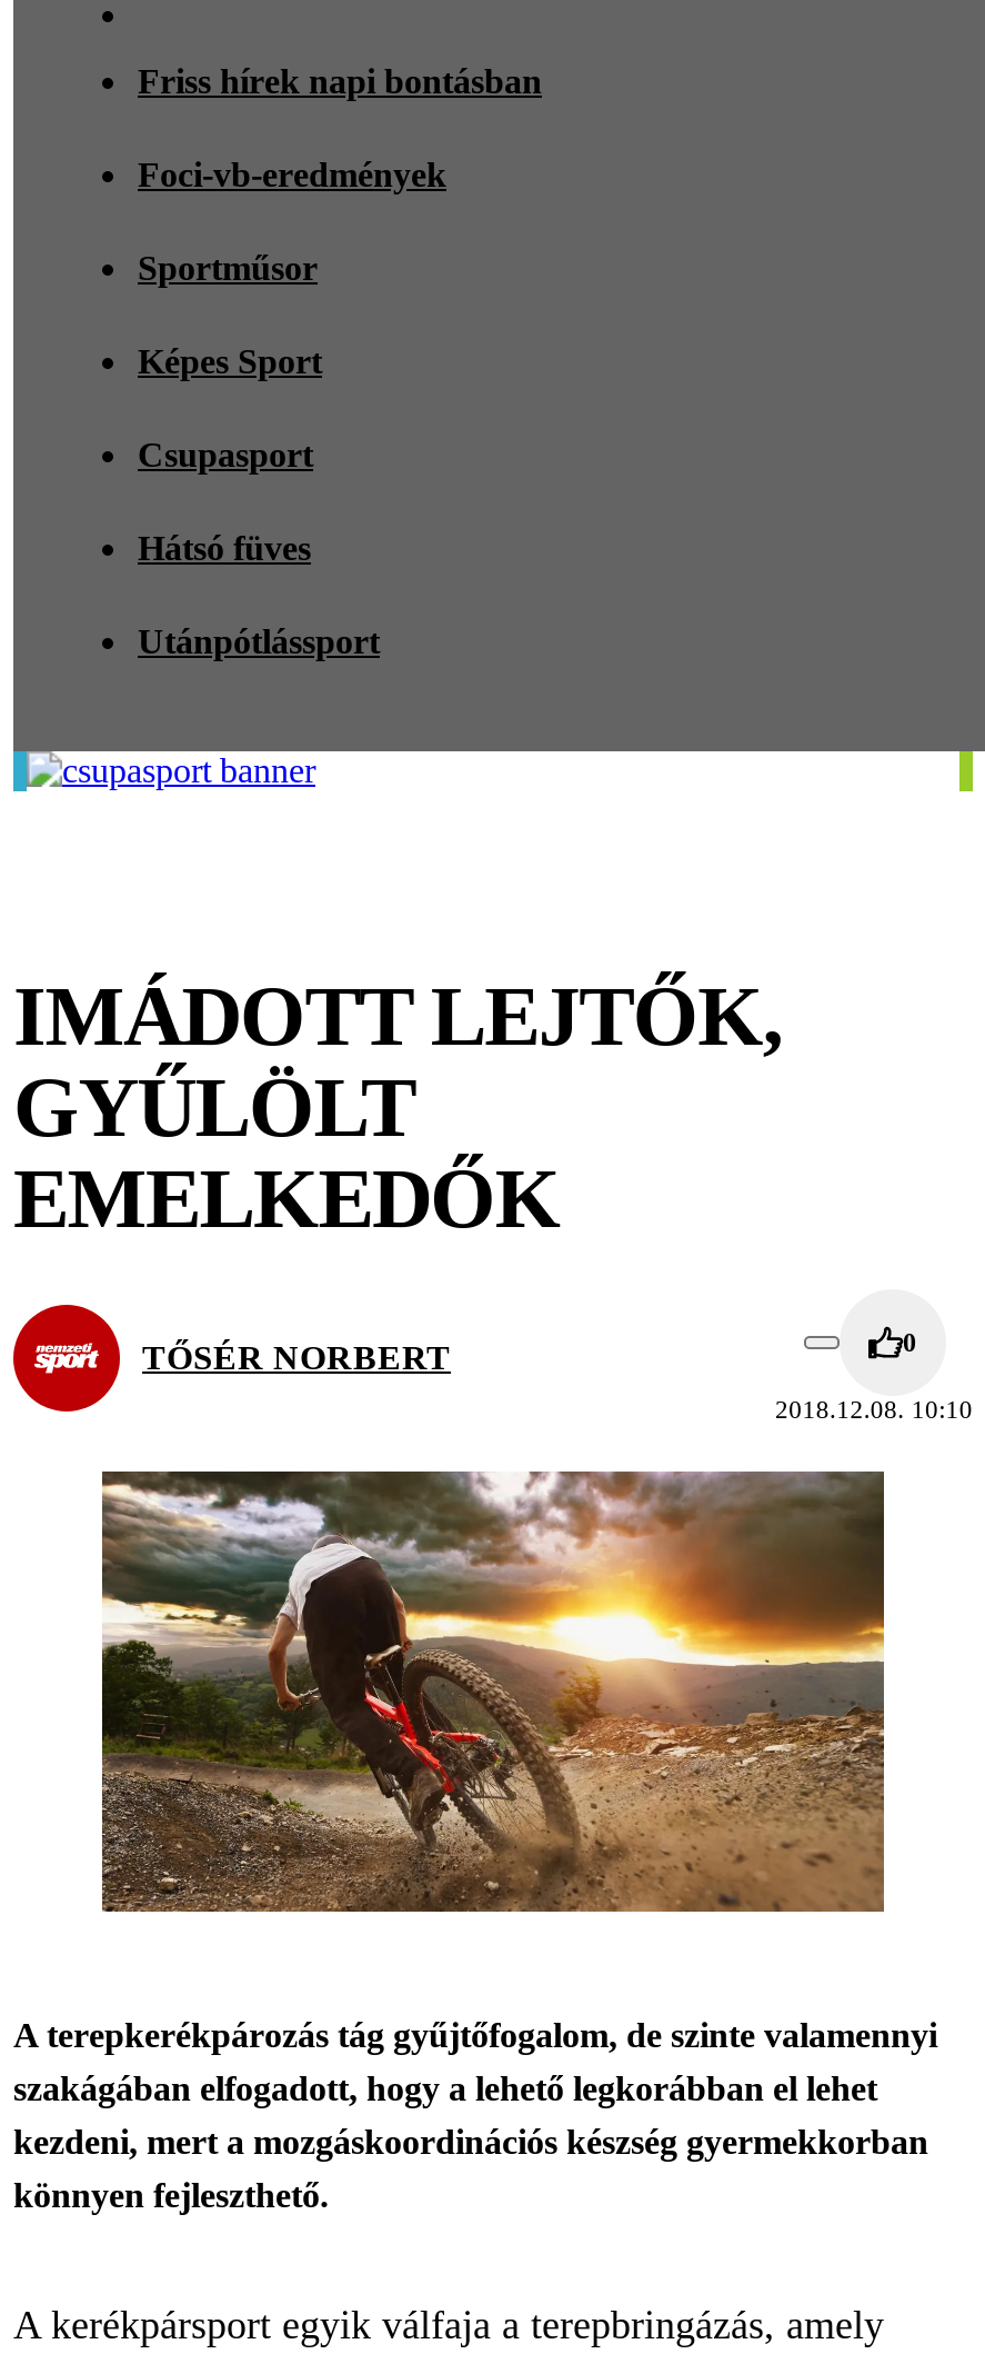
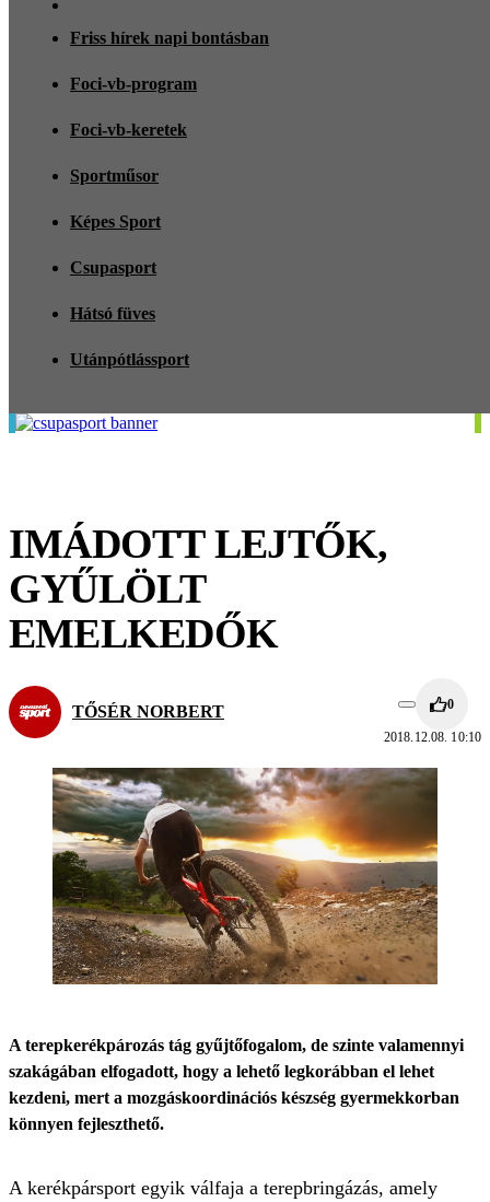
- Foci-vb-eredmények
+ Foci-vb-program
+ Foci-vb-keretek
